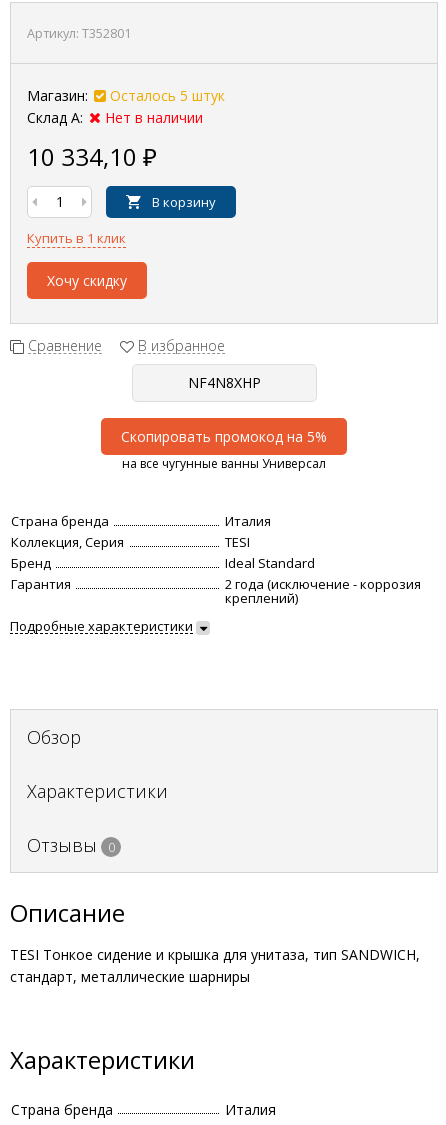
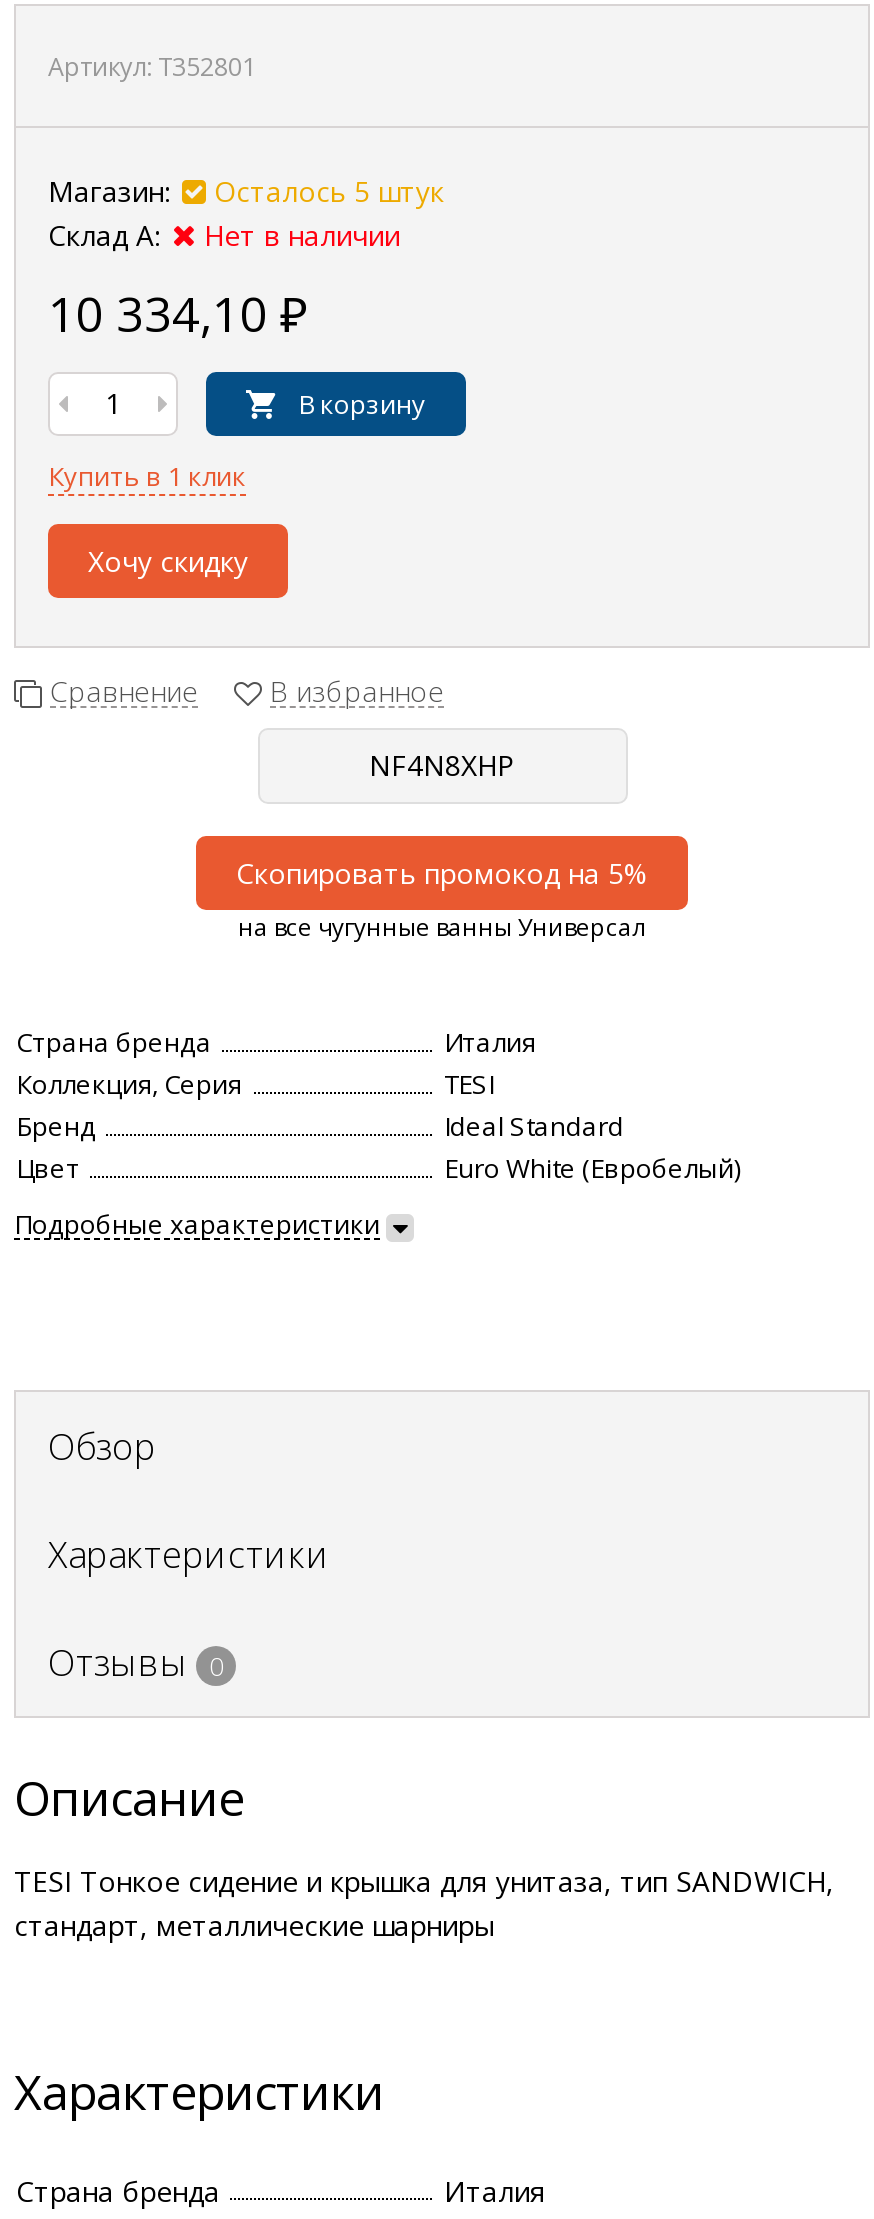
- Гарантия
- 2 года (исключение - коррозия
- креплений)
+ Цвет
+ Euro White (Евробелый)
